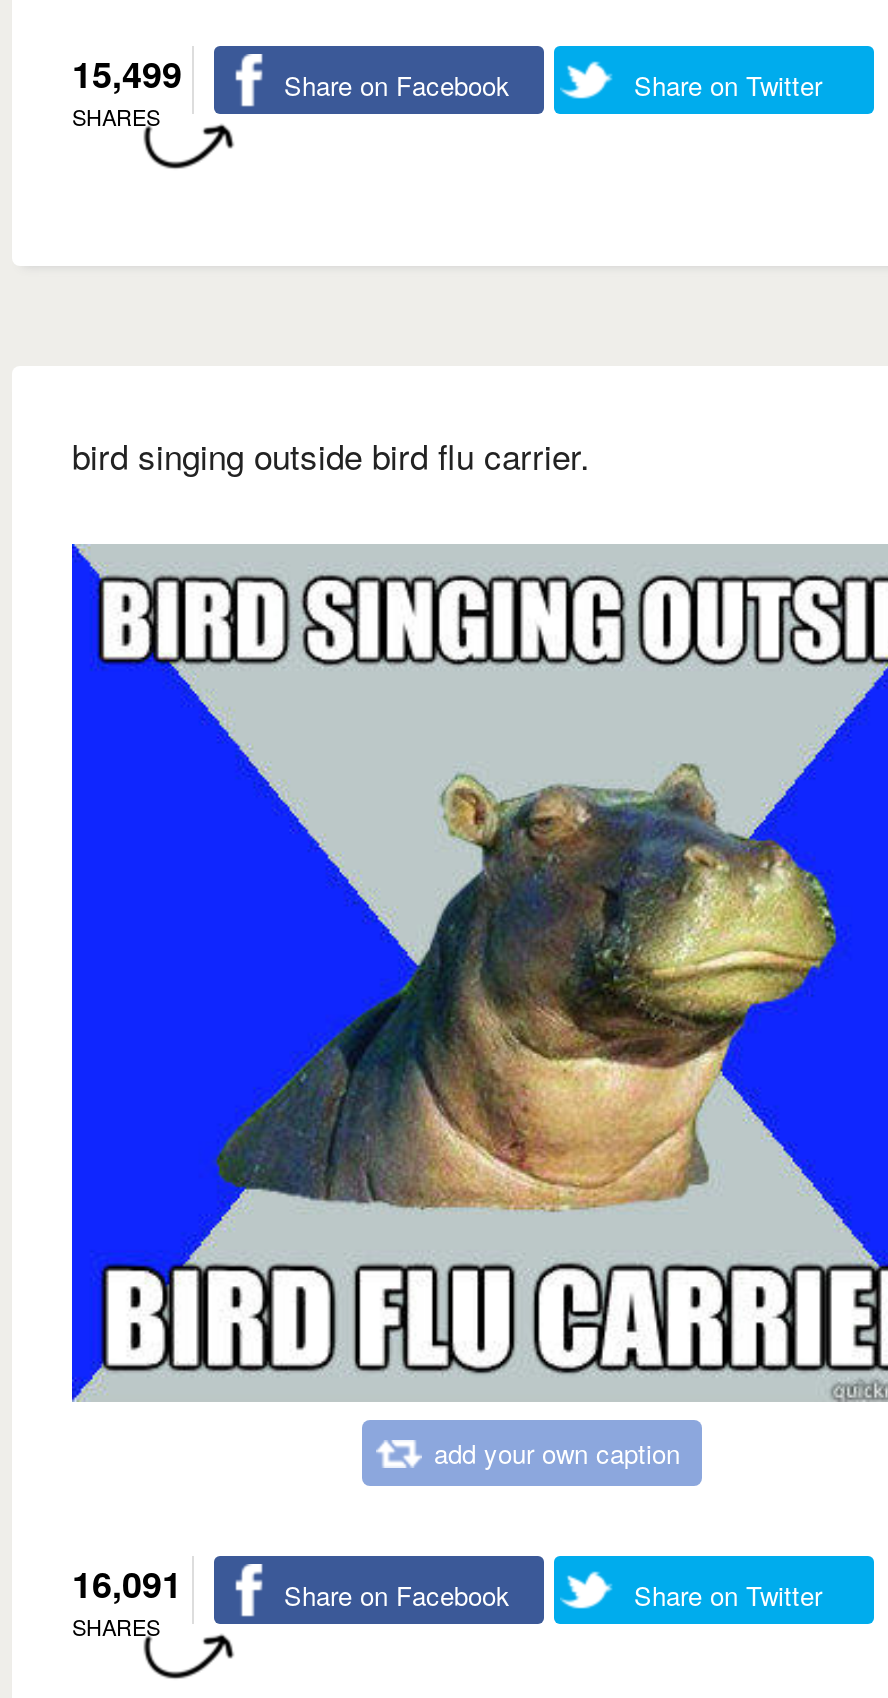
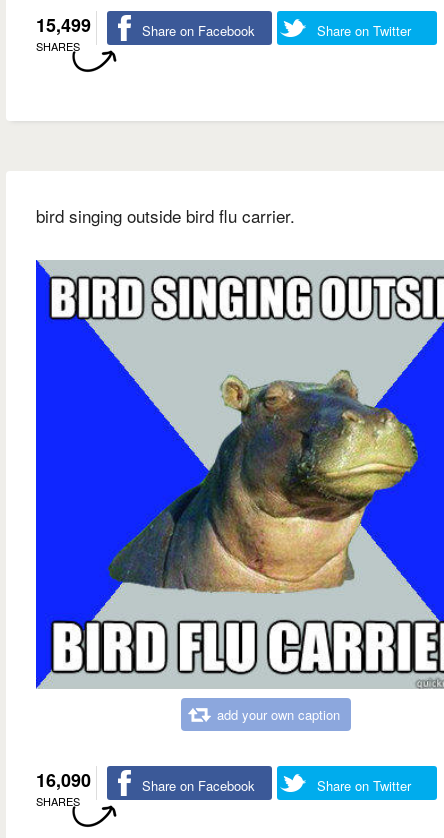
- 16,091
+ 16,090
